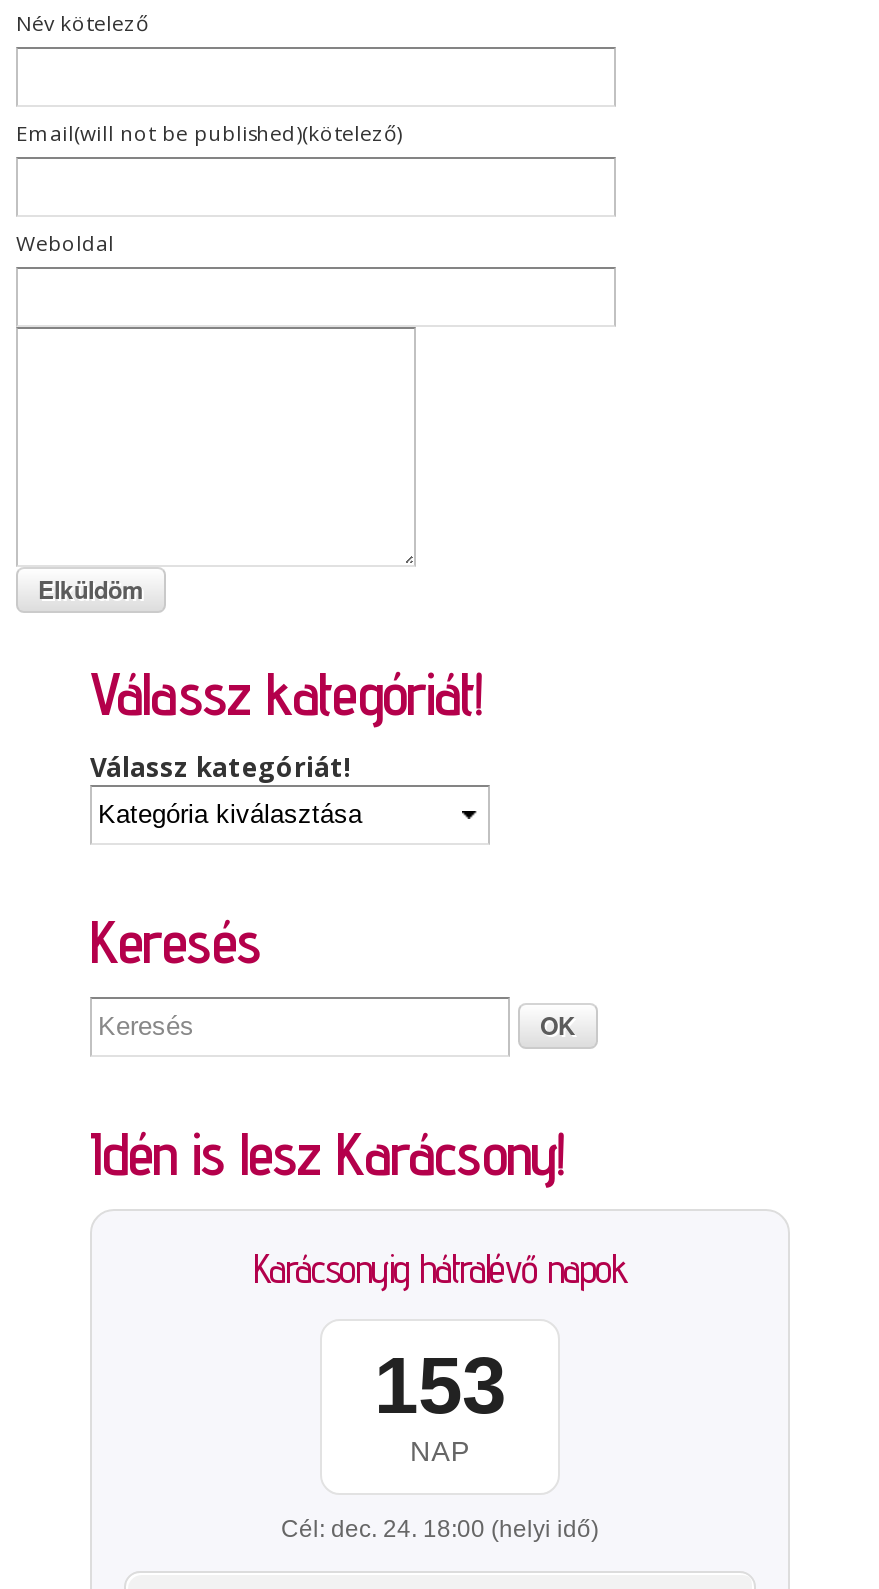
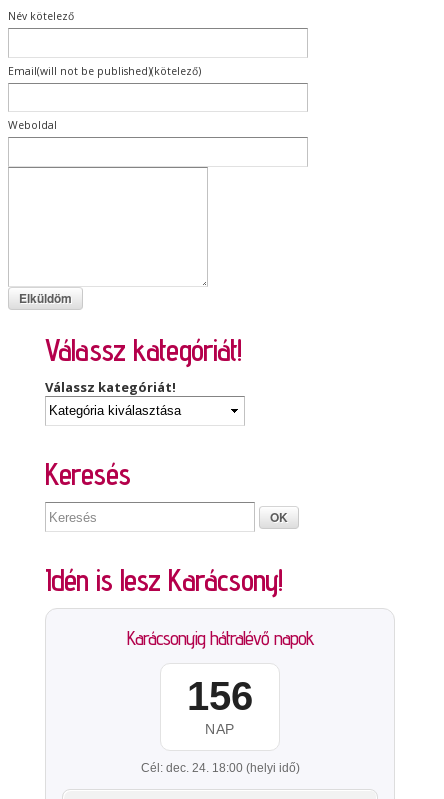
- 153
+ 156
